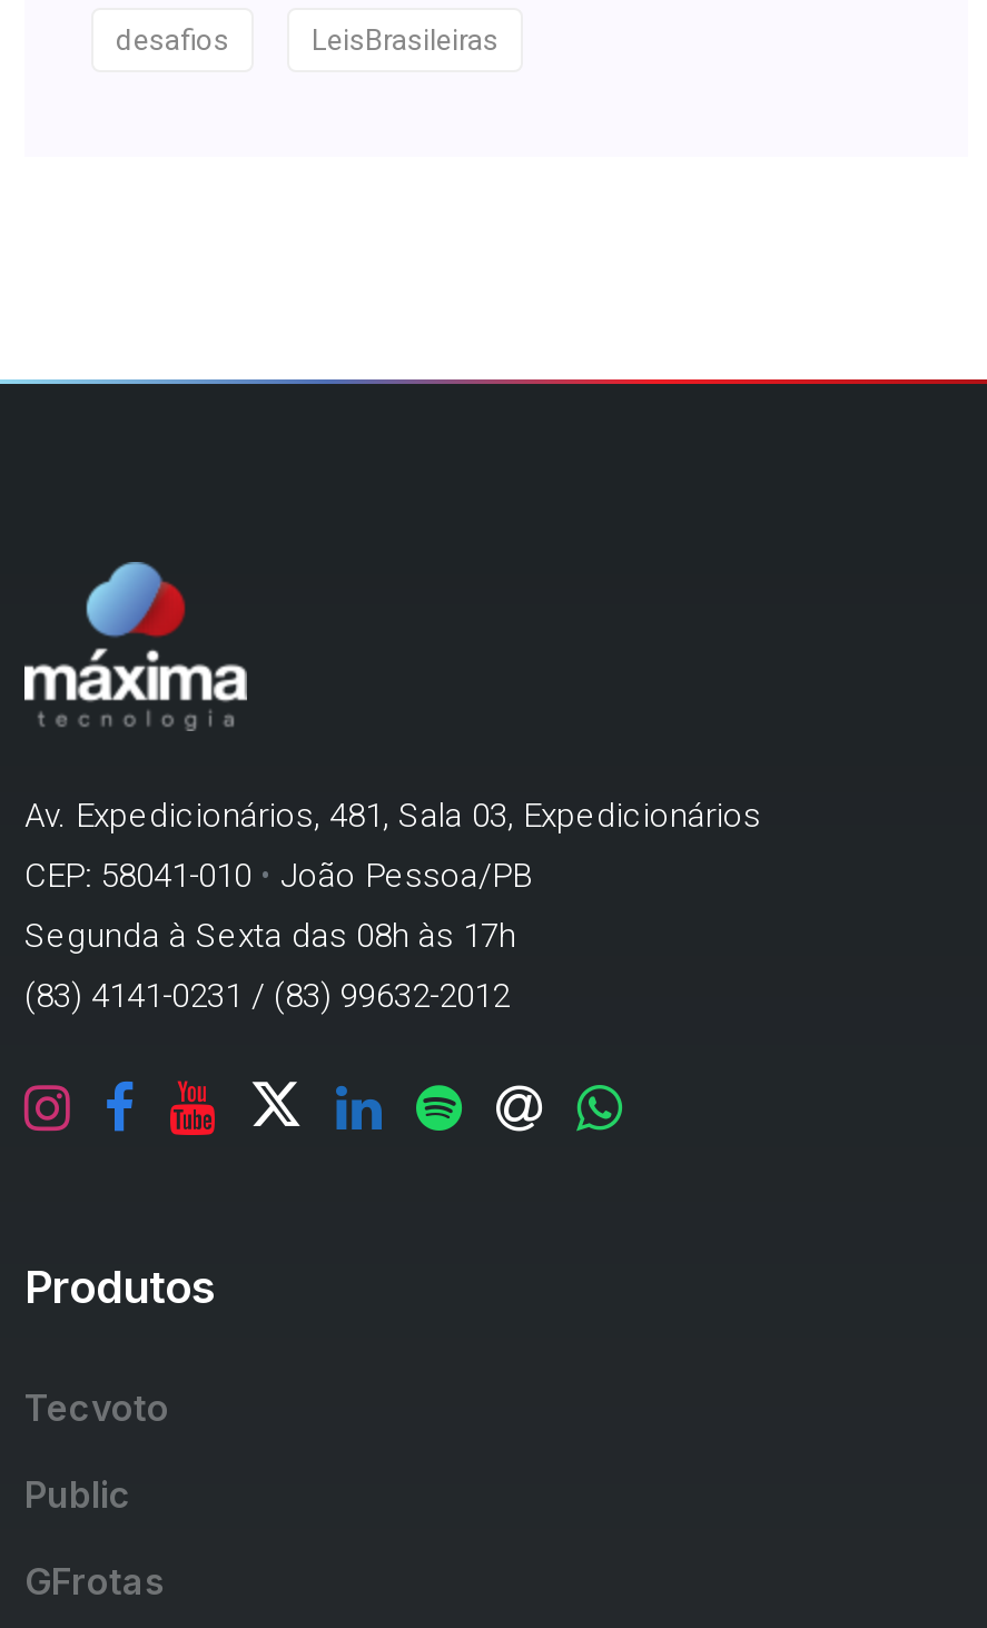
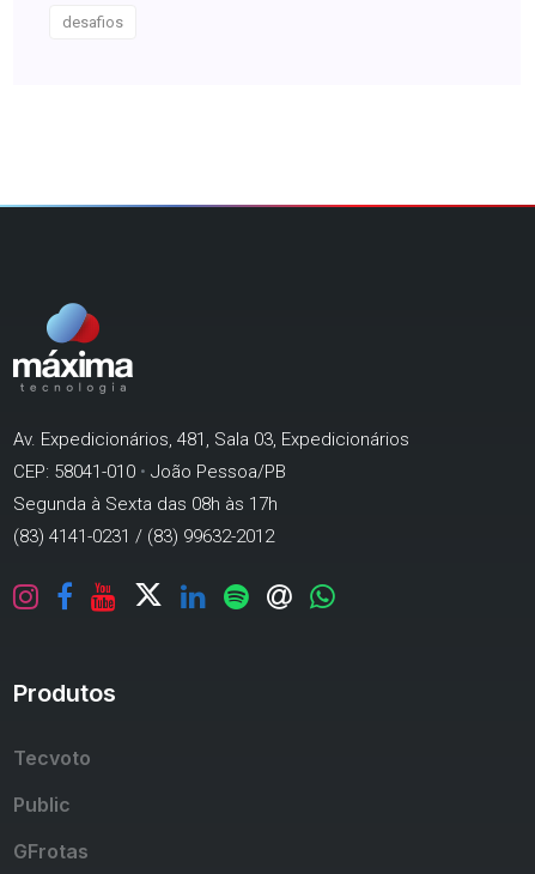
- LeisBrasileiras
